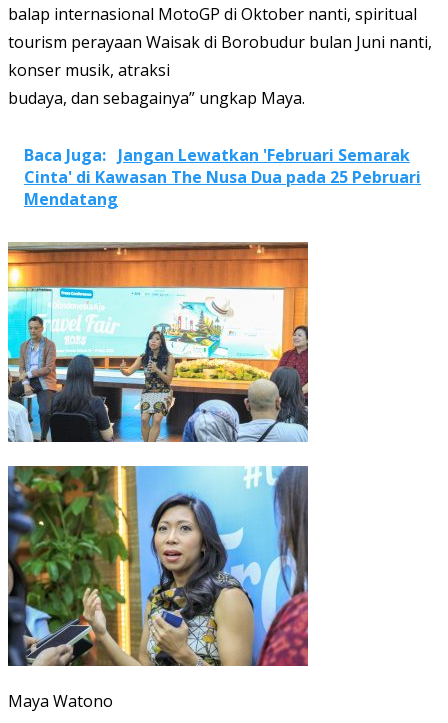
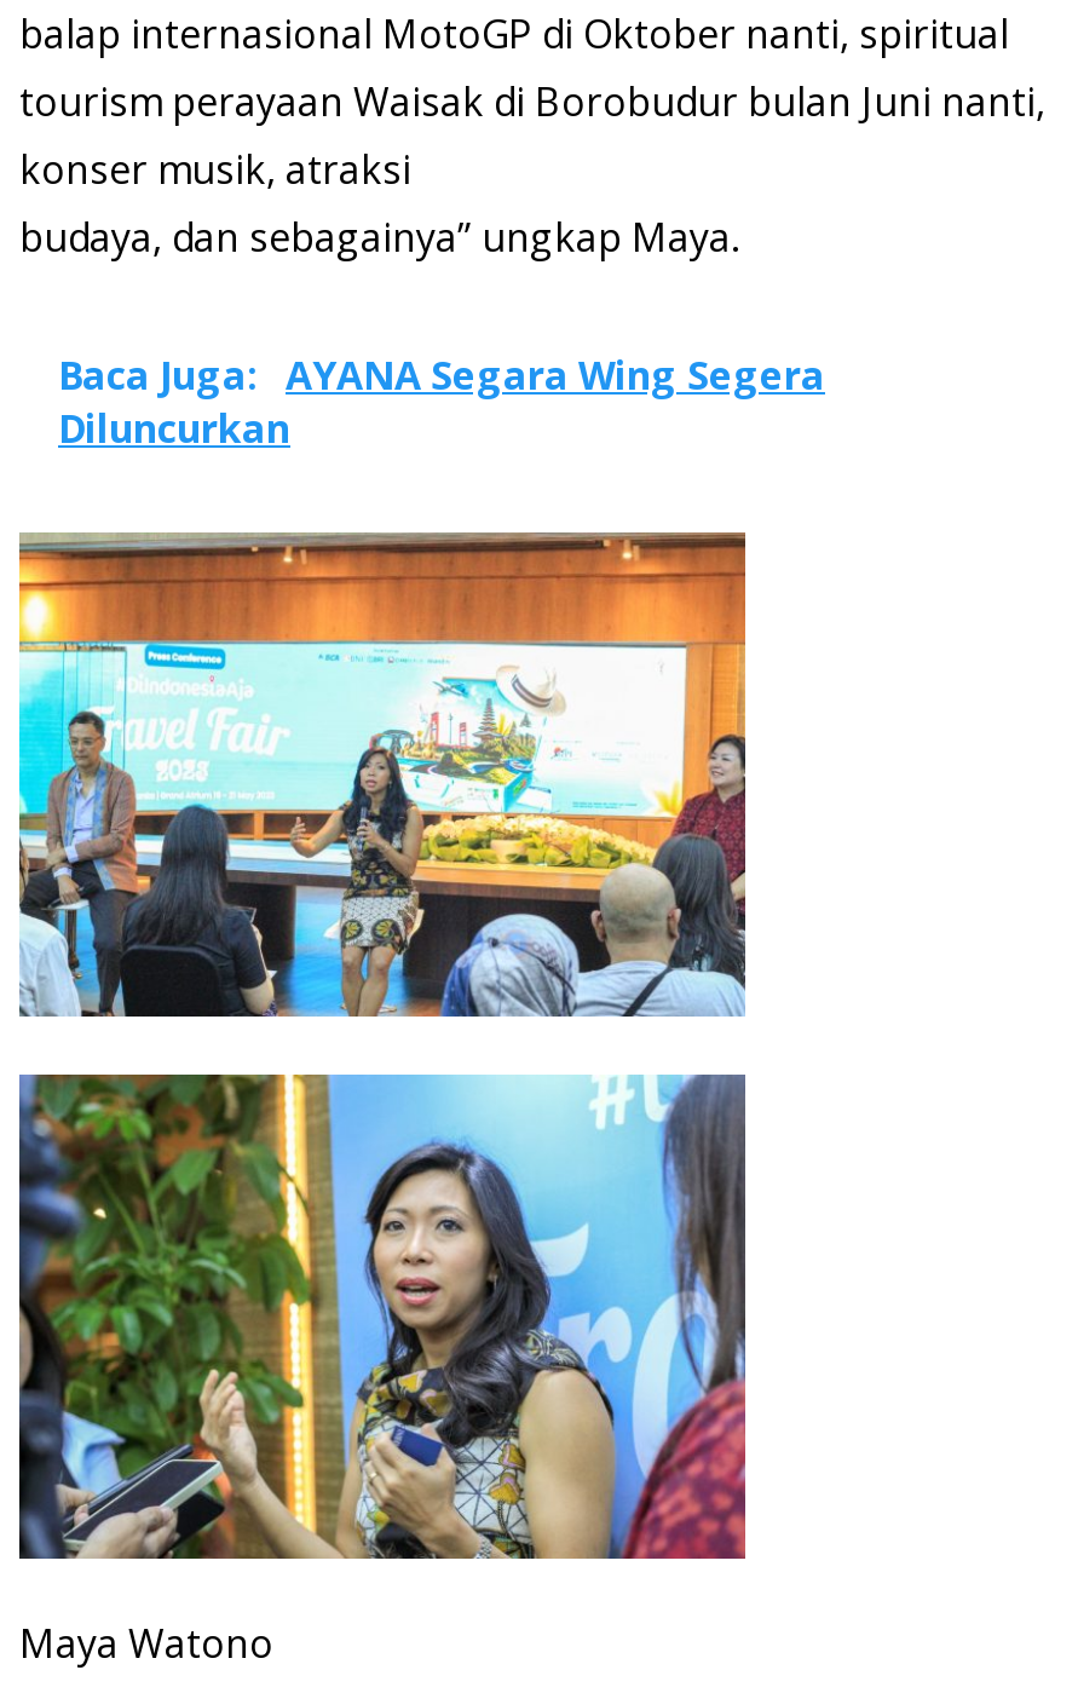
- Baca Juga: Jangan Lewatkan 'Februari Semarak
- Cinta' di Kawasan The Nusa Dua pada 25 Pebruari
- Mendatang
+ Baca Juga: AYANA Segara Wing Segera
+ Diluncurkan
